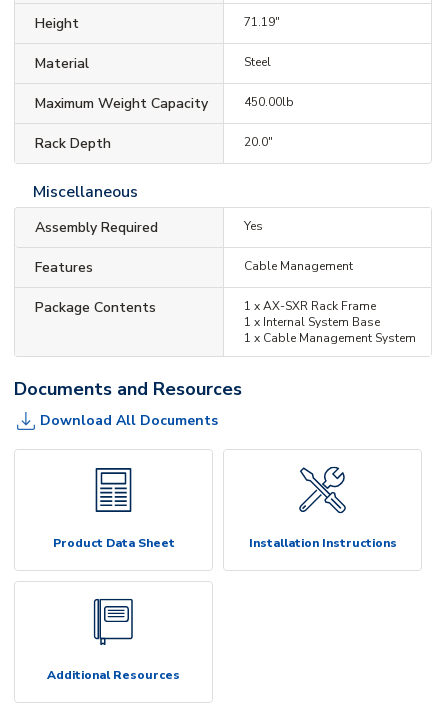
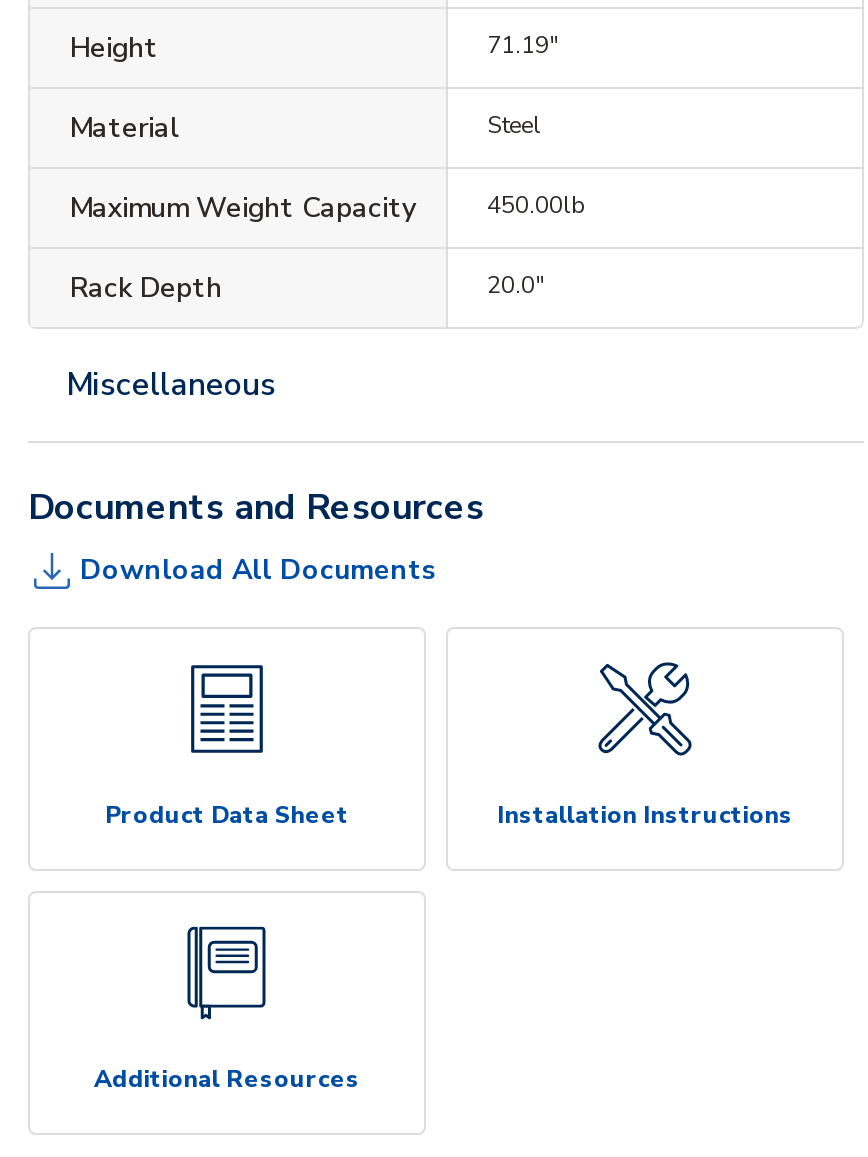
- Assembly Required
- Yes
- Features
- Cable Management
- Package Contents
- 1 x AX-SXR Rack Frame
- 1 x Internal System Base
- 1 x Cable Management System
